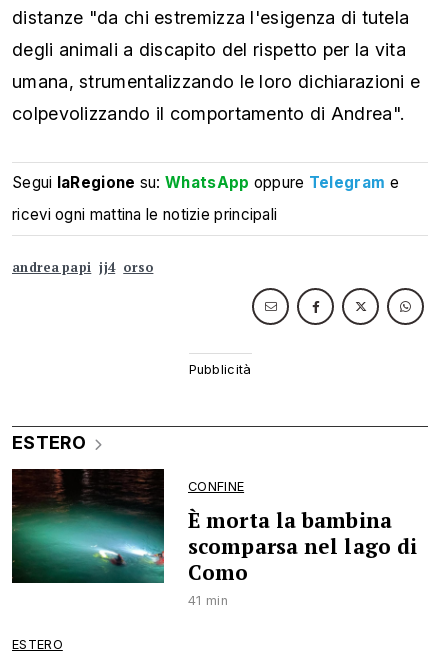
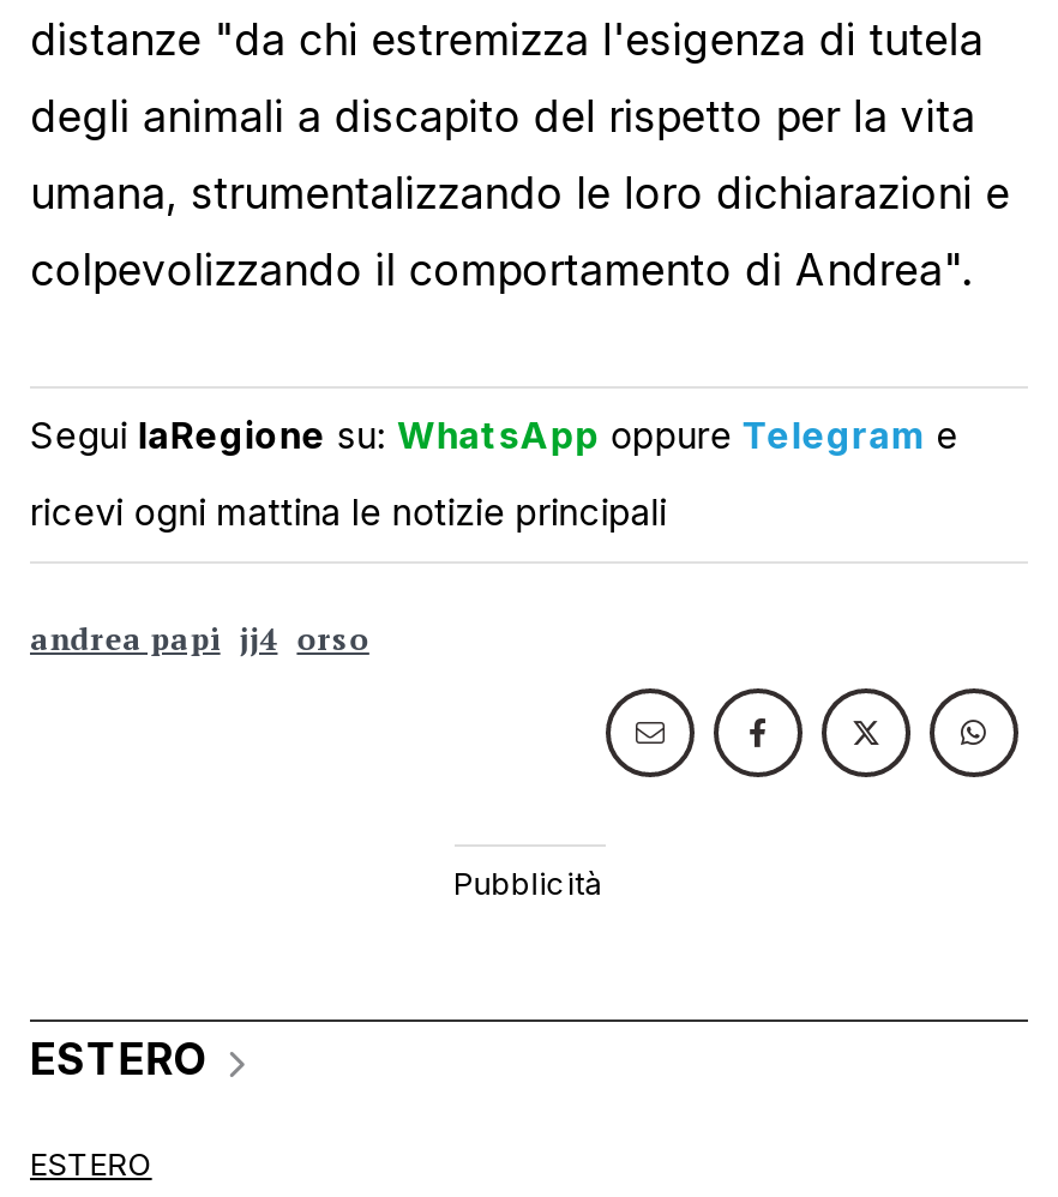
- [image]
- CONFINE
- È morta la bambina
- scomparsa nel lago di
- Como
- 41 min
